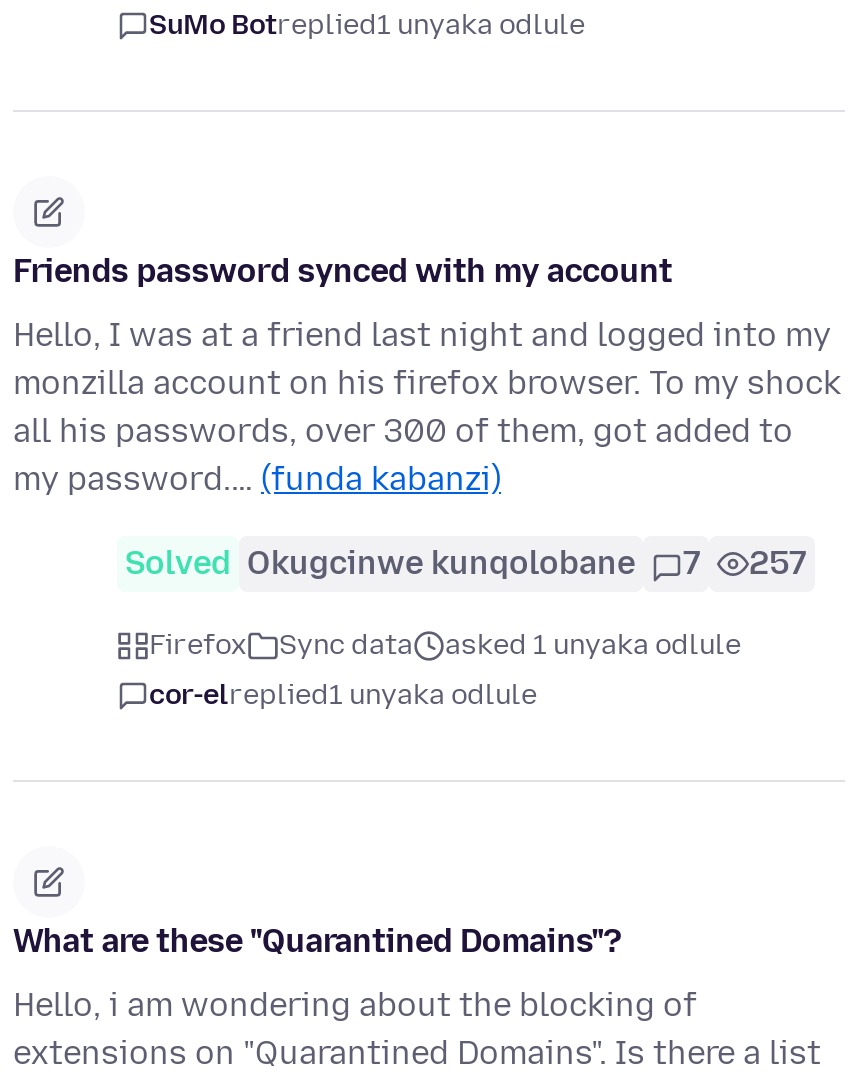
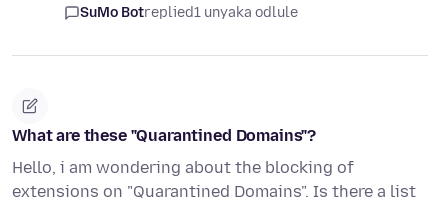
- Friends password synced with my account
- Hello, I was at a friend last night and logged into my
- monzilla account on his firefox browser. To my shock
- all his passwords, over 300 of them, got added to
- my password.… (funda kabanzi)
- Solved Okugcinwe kunqolobane
- 7
- 257
- Firefox
- Sync data
- asked 1 unyaka odlule
- cor-elreplied1 unyaka odlule
